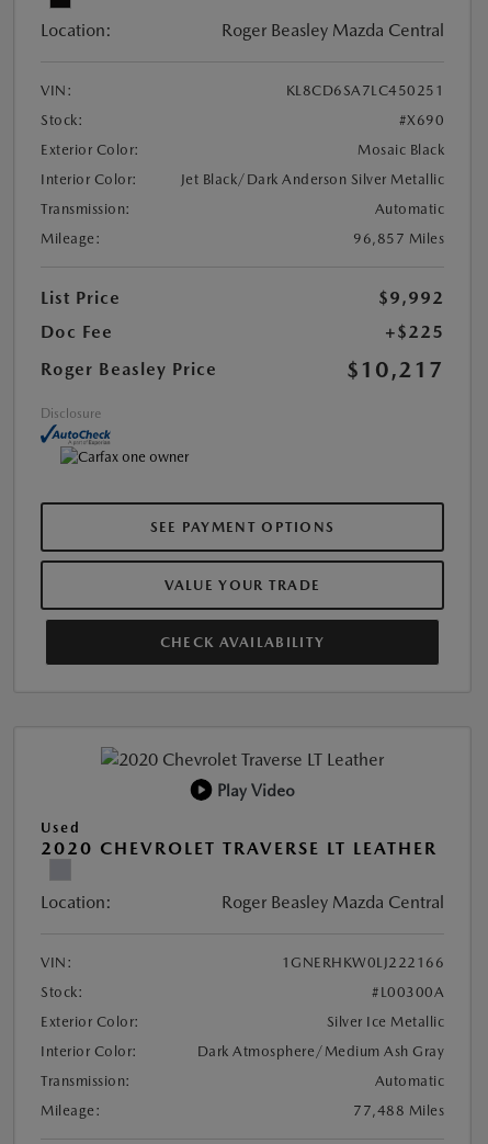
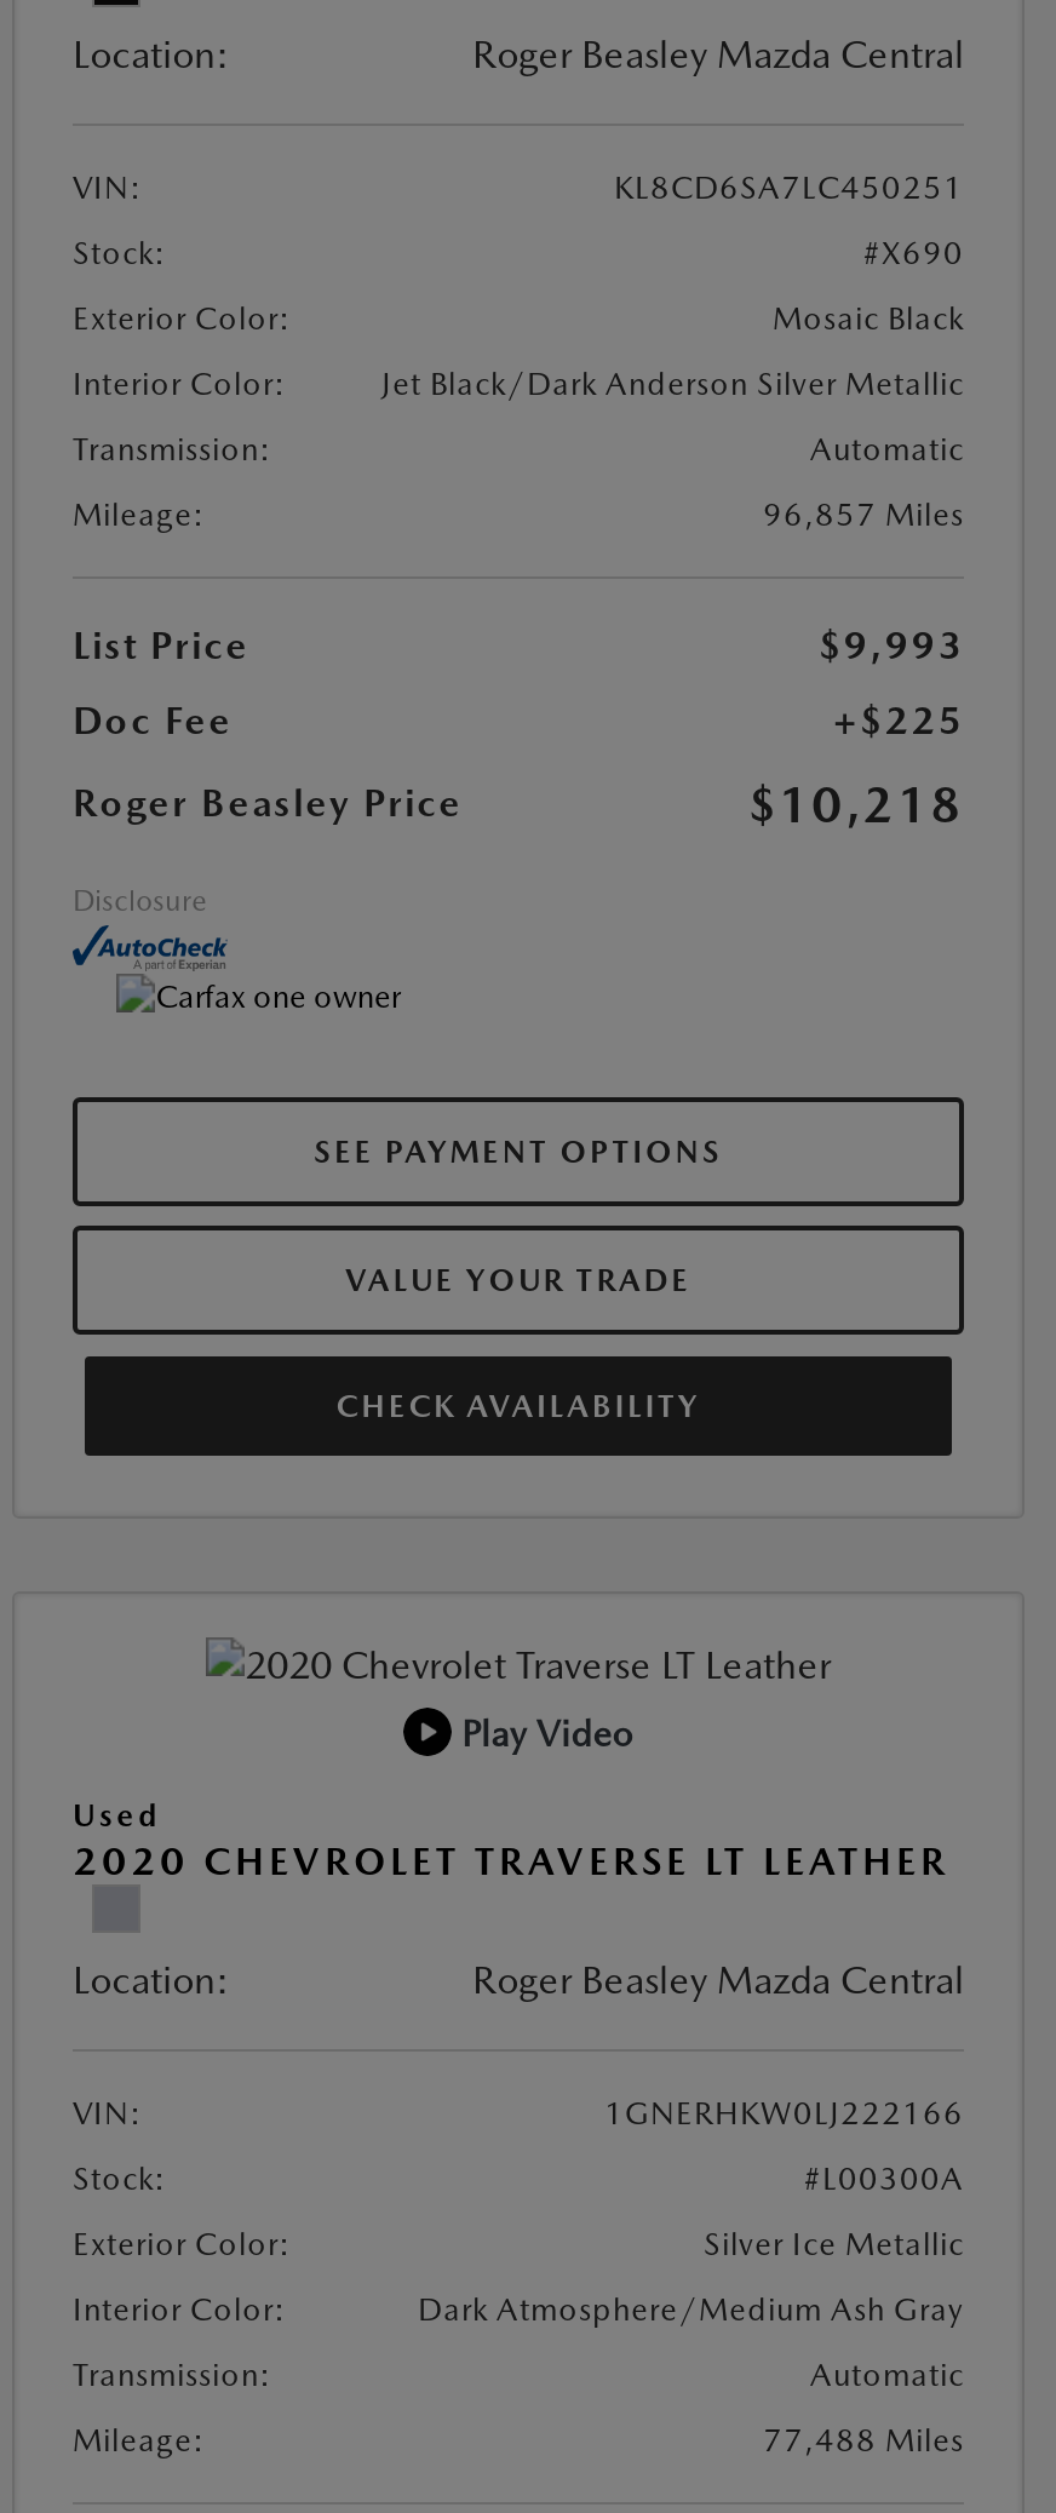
- $9,992
+ $9,993

- $10,217
+ $10,218
